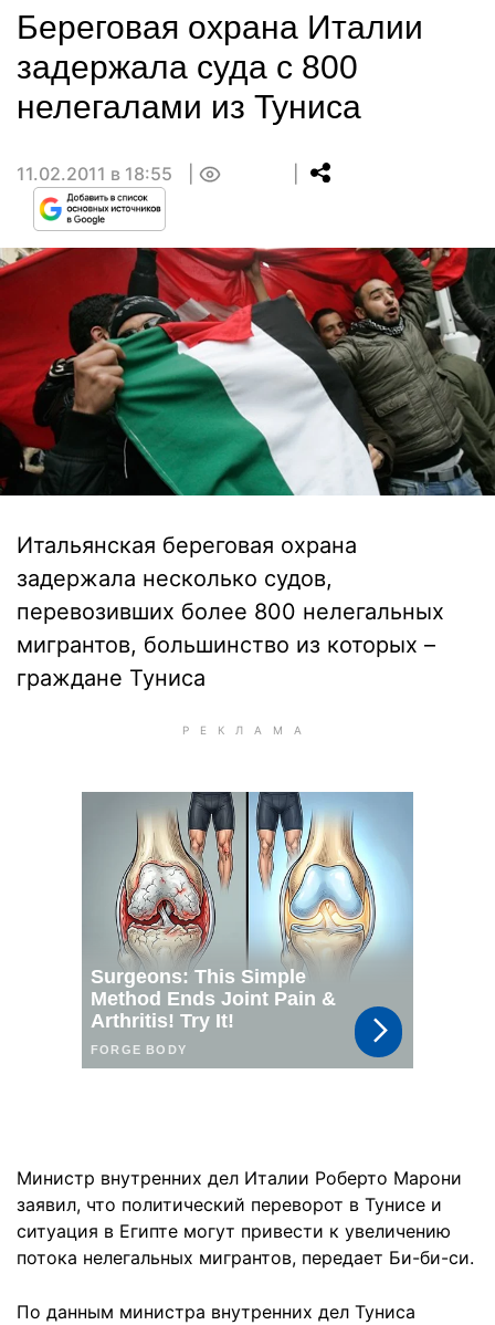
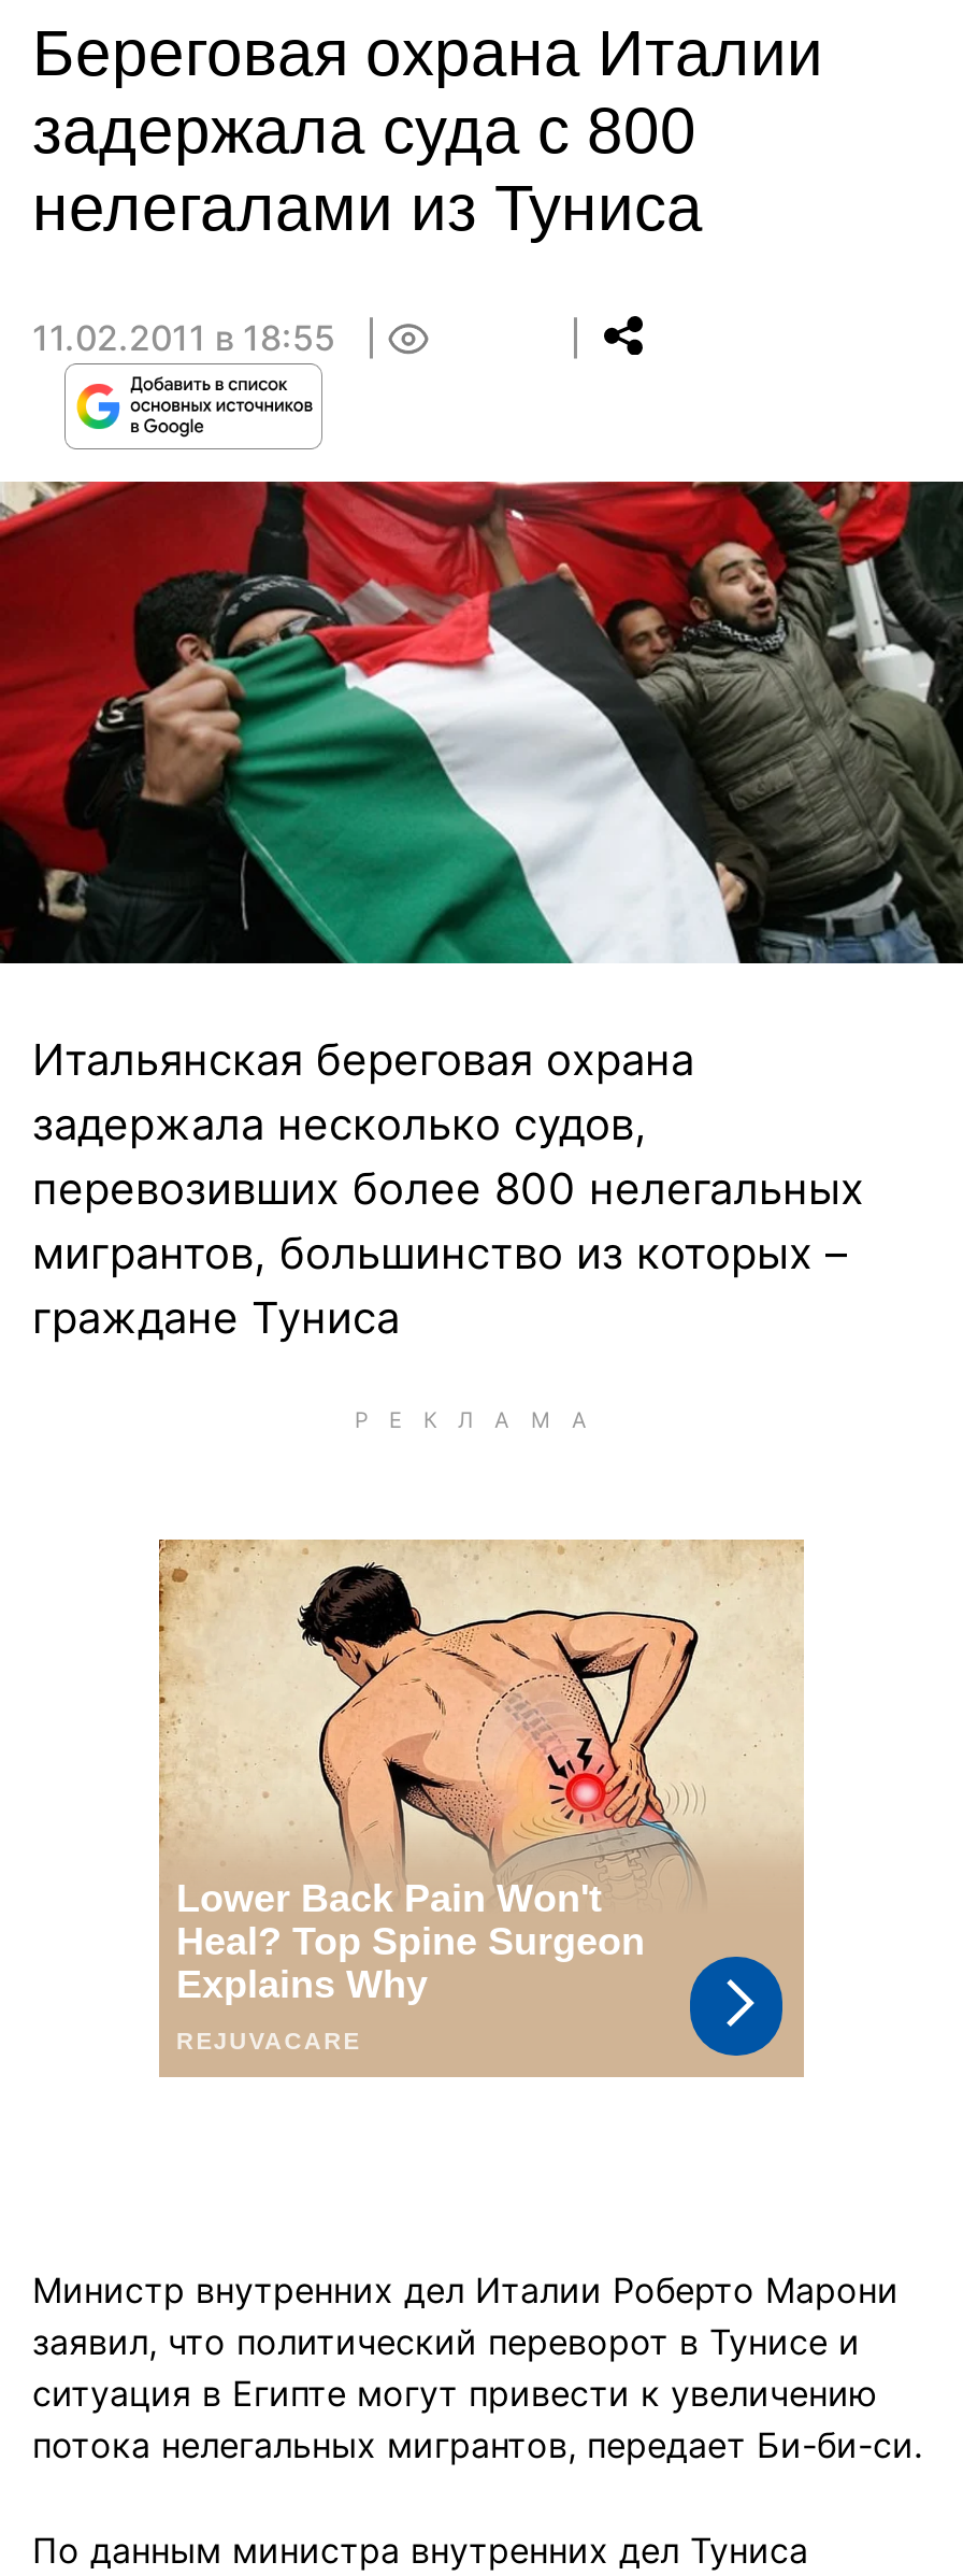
- [image]
+ [image]
